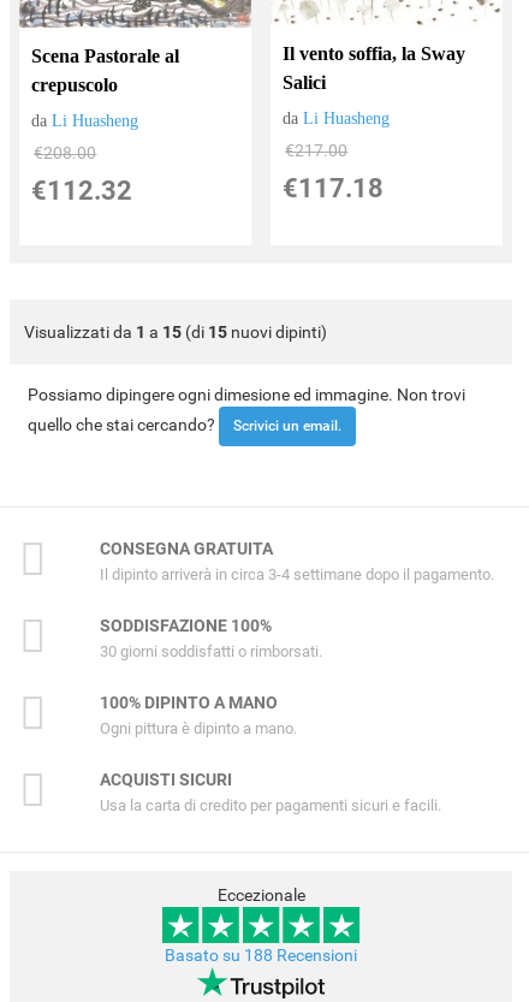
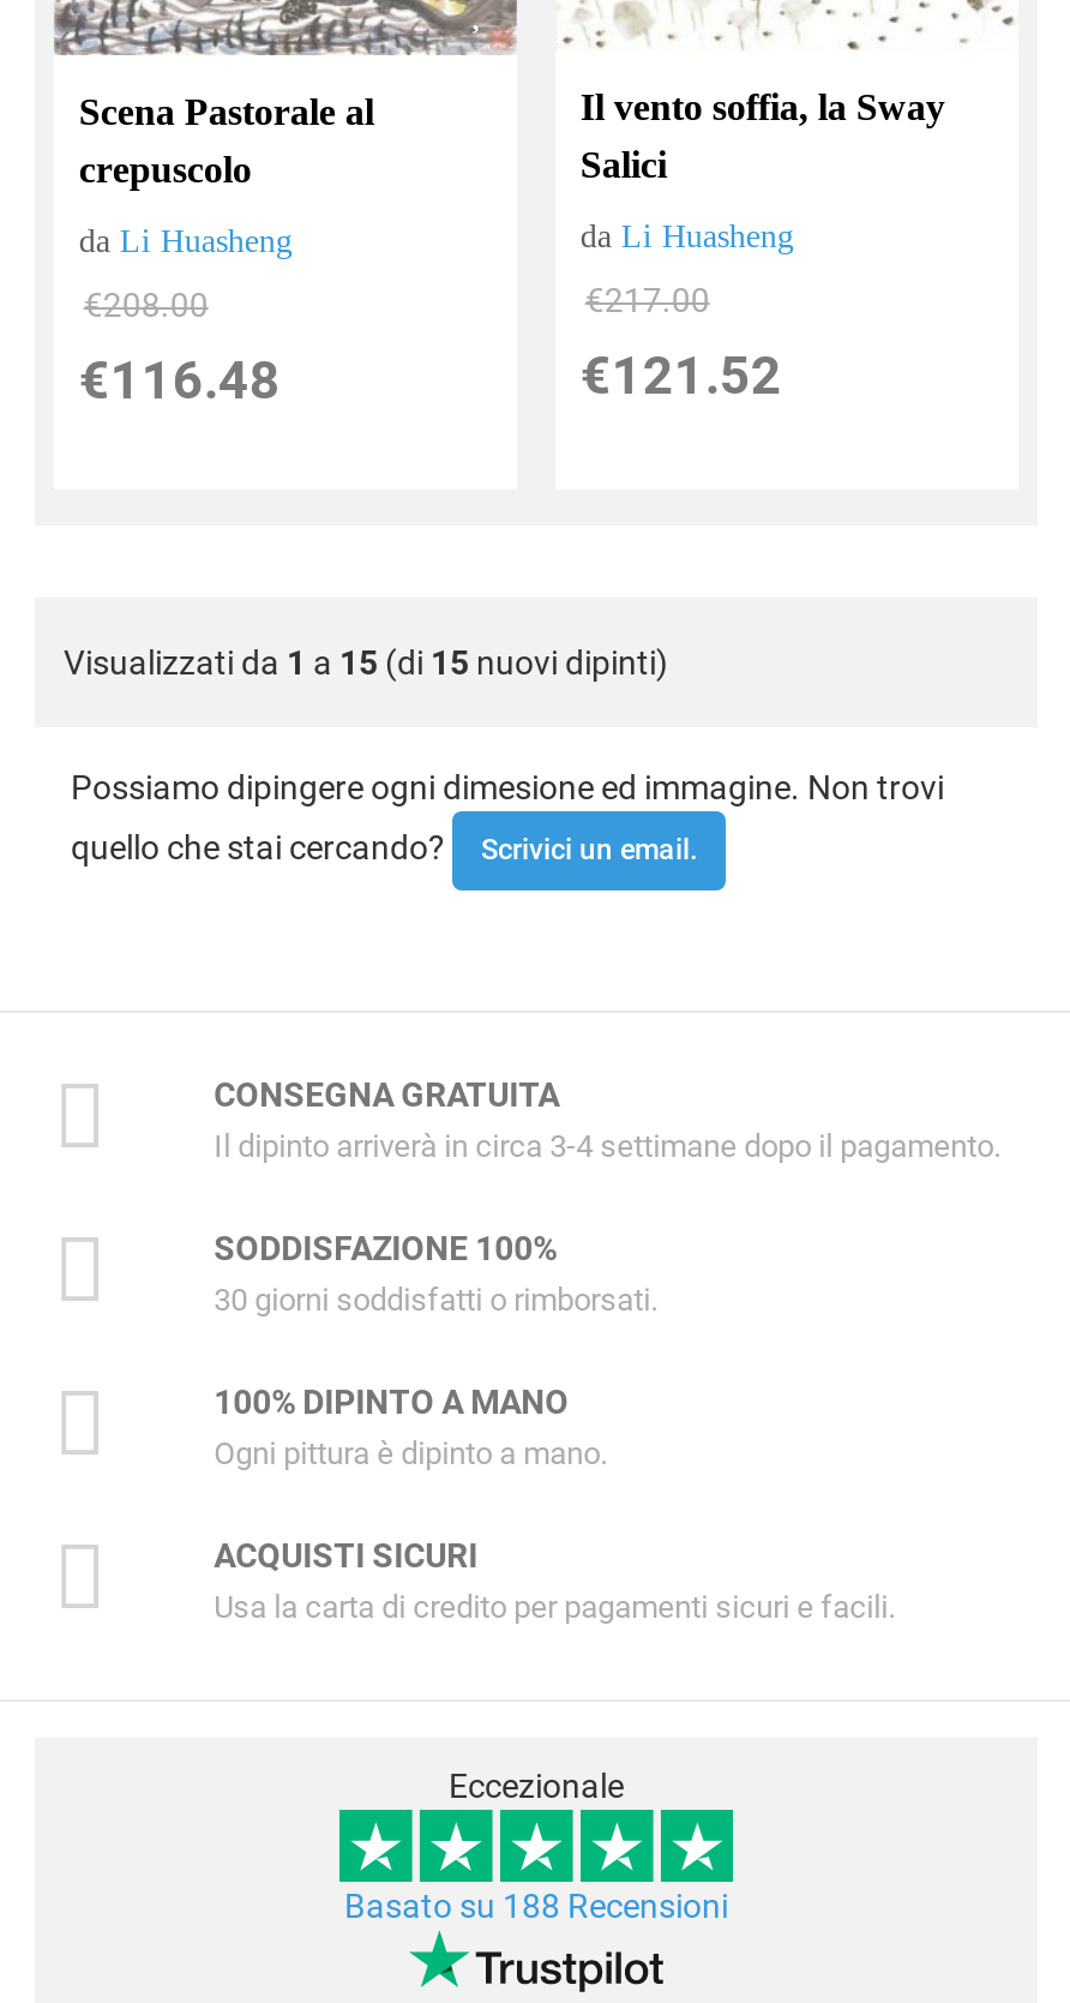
- €112.32
+ €116.48

- €117.18
+ €121.52
